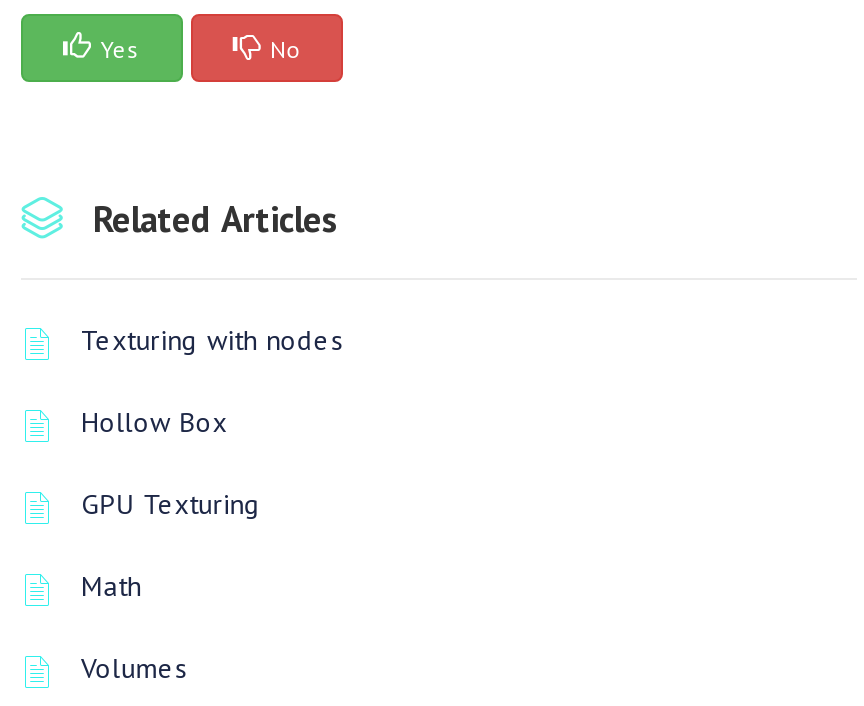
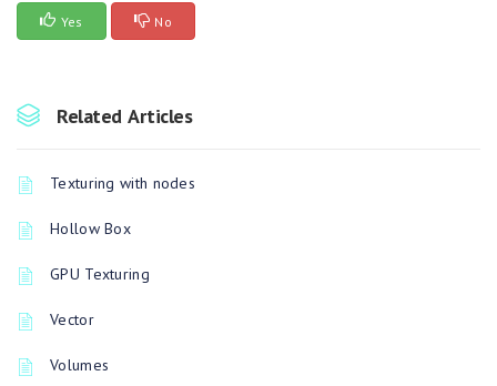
- Math
+ Vector
